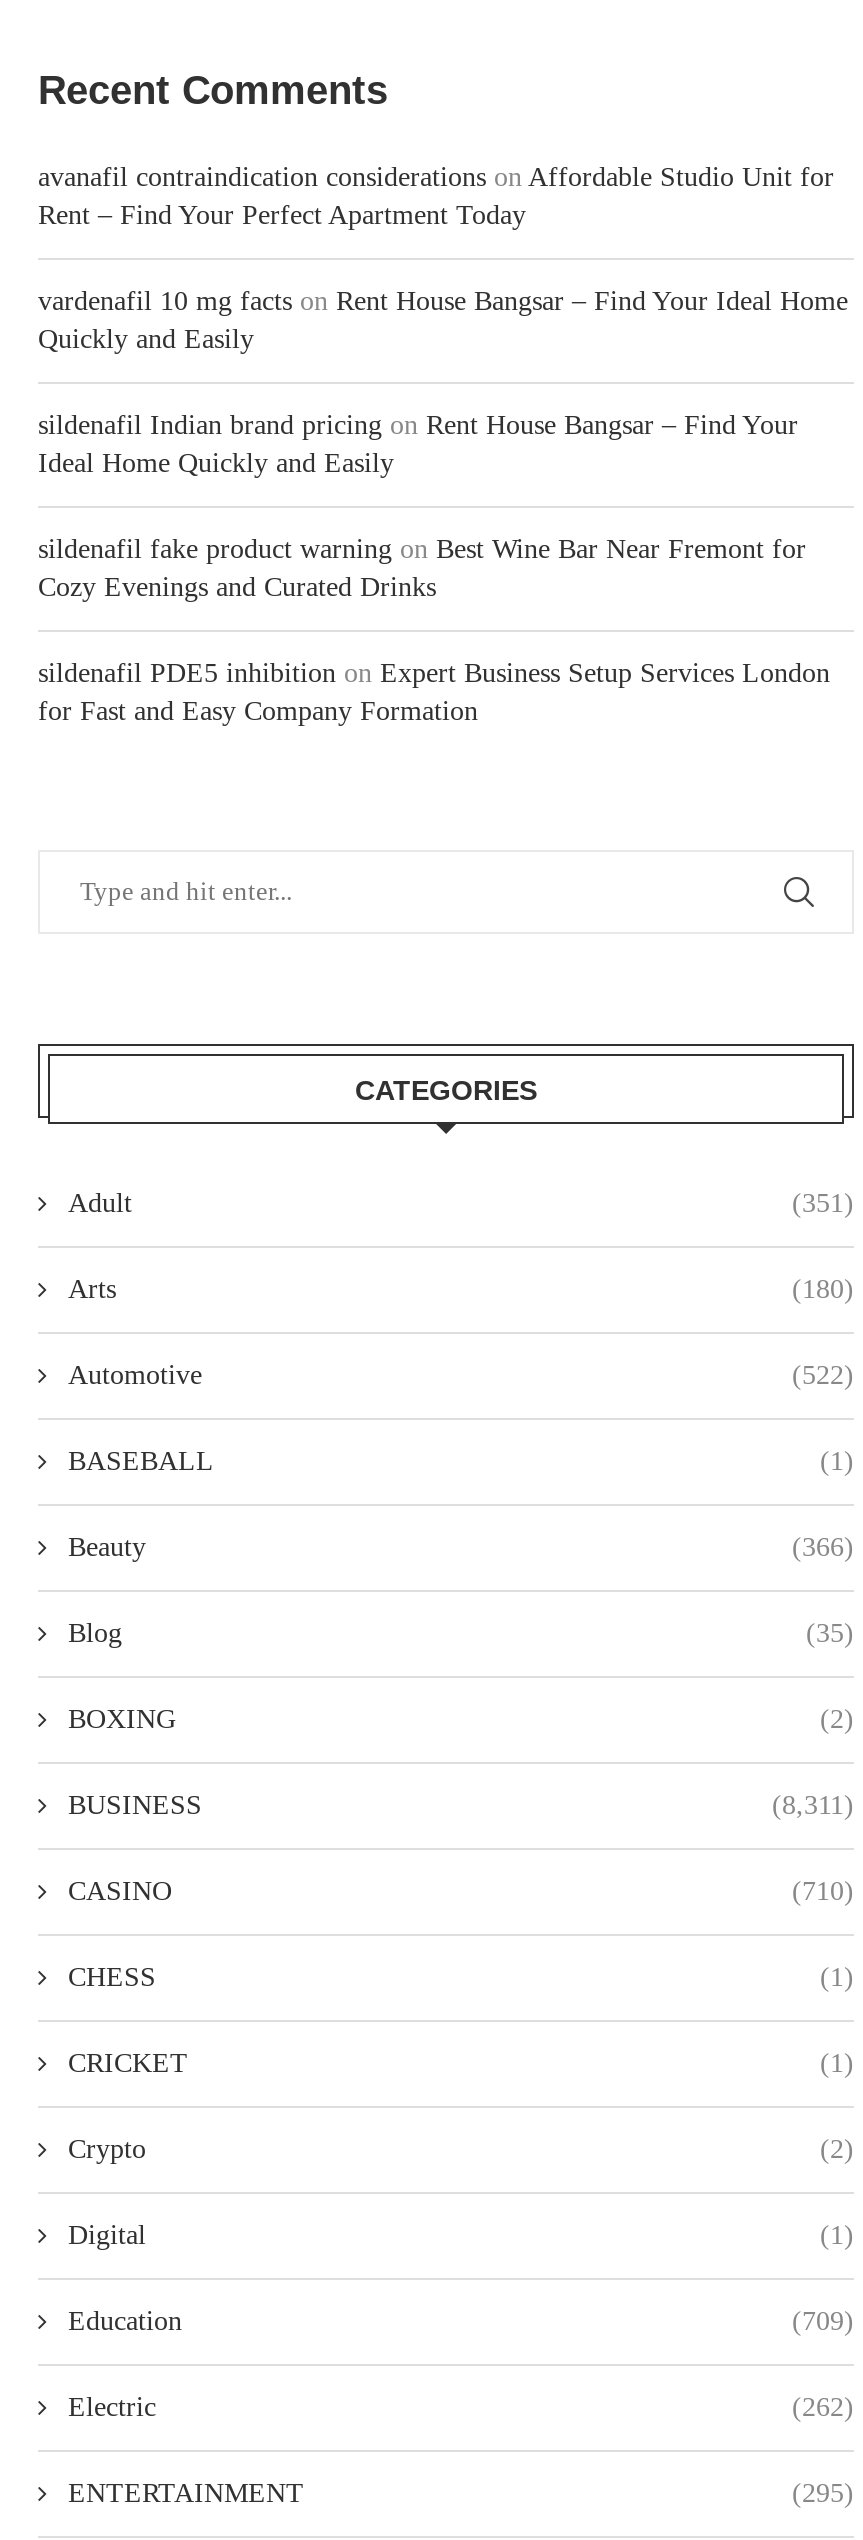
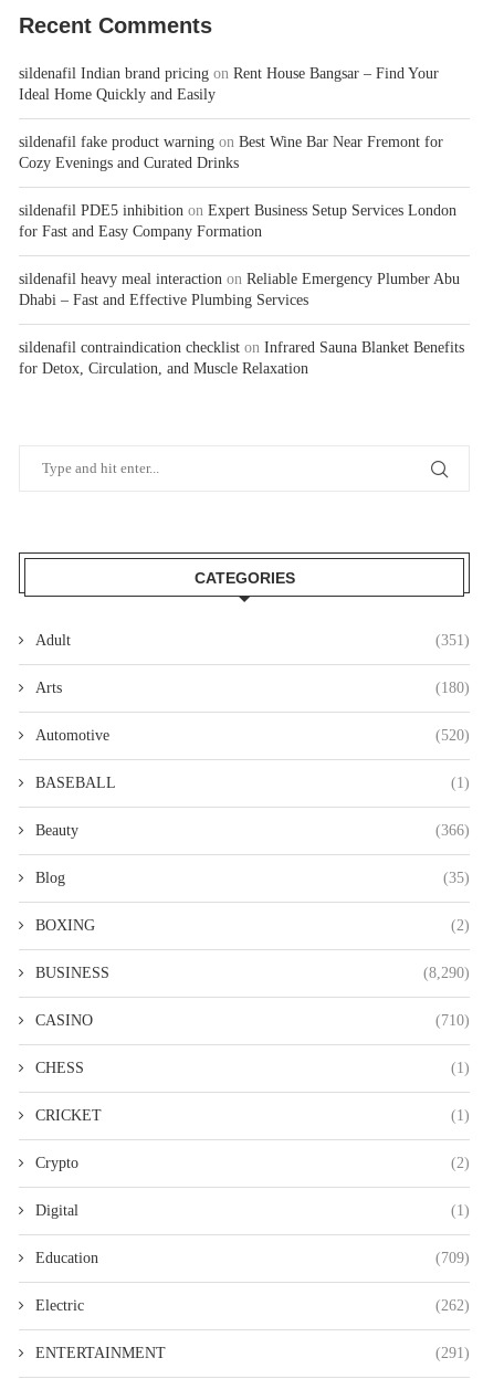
- avanafil contraindication considerations on Affordable Studio Unit for
- Rent – Find Your Perfect Apartment Today
- vardenafil 10 mg facts on Rent House Bangsar – Find Your Ideal Home
- Quickly and Easily

moved up: sildenafil Indian brand pricing on Rent House Bangsar – Find Your | Ideal Home Quickly and Easily | sildenafil fake product warning on Best Wine Bar Near Fremont for | Cozy Evenings and Curated Drinks | sildenafil PDE5 inhibition on Expert Business Setup Services London | for Fast and Easy Company Formation

+ sildenafil heavy meal interaction on Reliable Emergency Plumber Abu
+ Dhabi – Fast and Effective Plumbing Services
+ sildenafil contraindication checklist on Infrared Sauna Blanket Benefits
+ for Detox, Circulation, and Muscle Relaxation

- (522)
+ (520)

- (8,311)
+ (8,290)

- (295)
+ (291)
